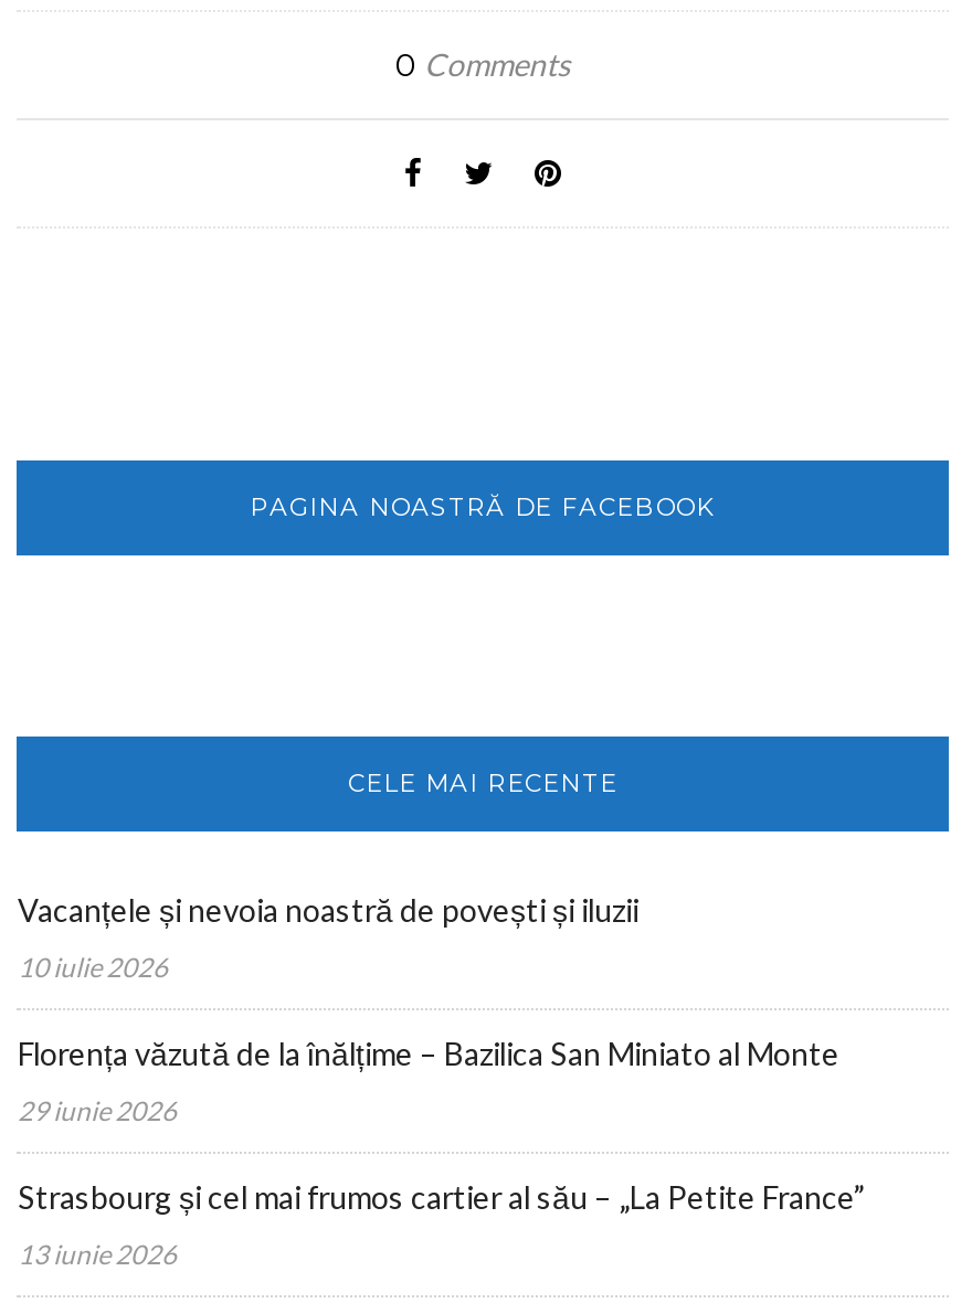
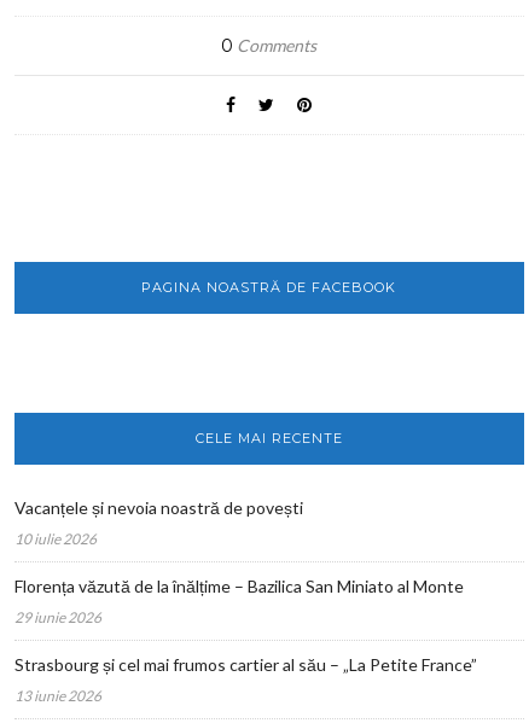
- Vacanțele și nevoia noastră de povești și iluzii
+ Vacanțele și nevoia noastră de povești
